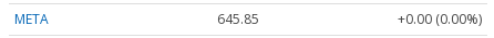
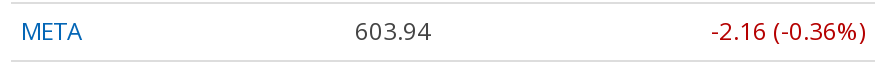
- 645.85
+ 603.94

- +0.00 (0.00%)
+ -2.16 (-0.36%)
